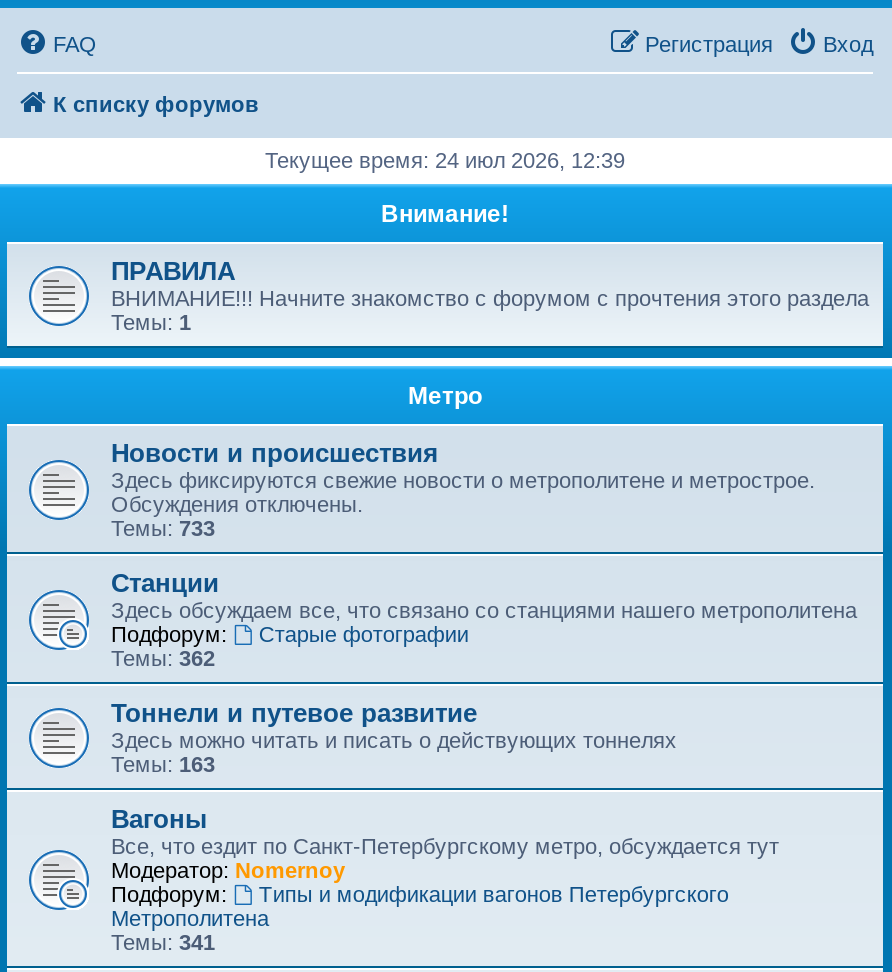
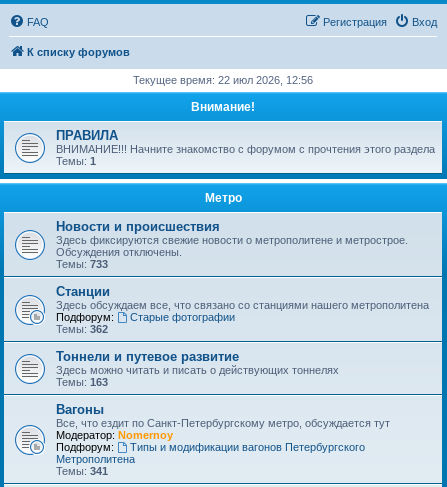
- Текущее время: 24 июл 2026, 12:39
+ Текущее время: 22 июл 2026, 12:56
